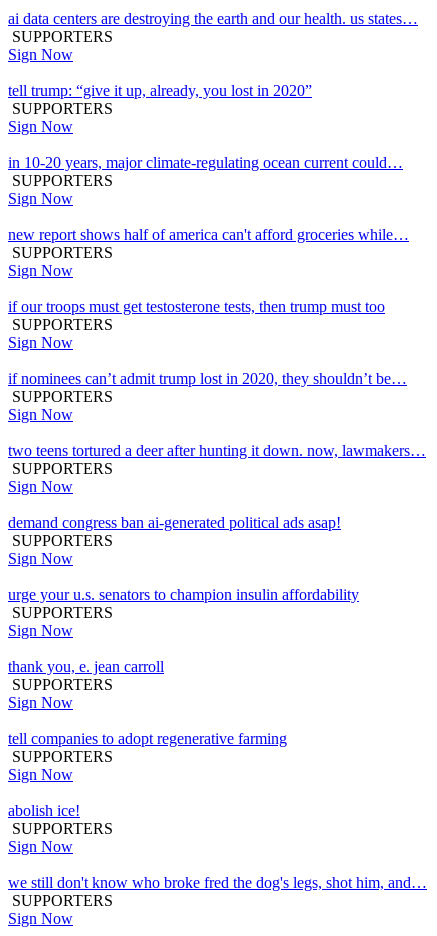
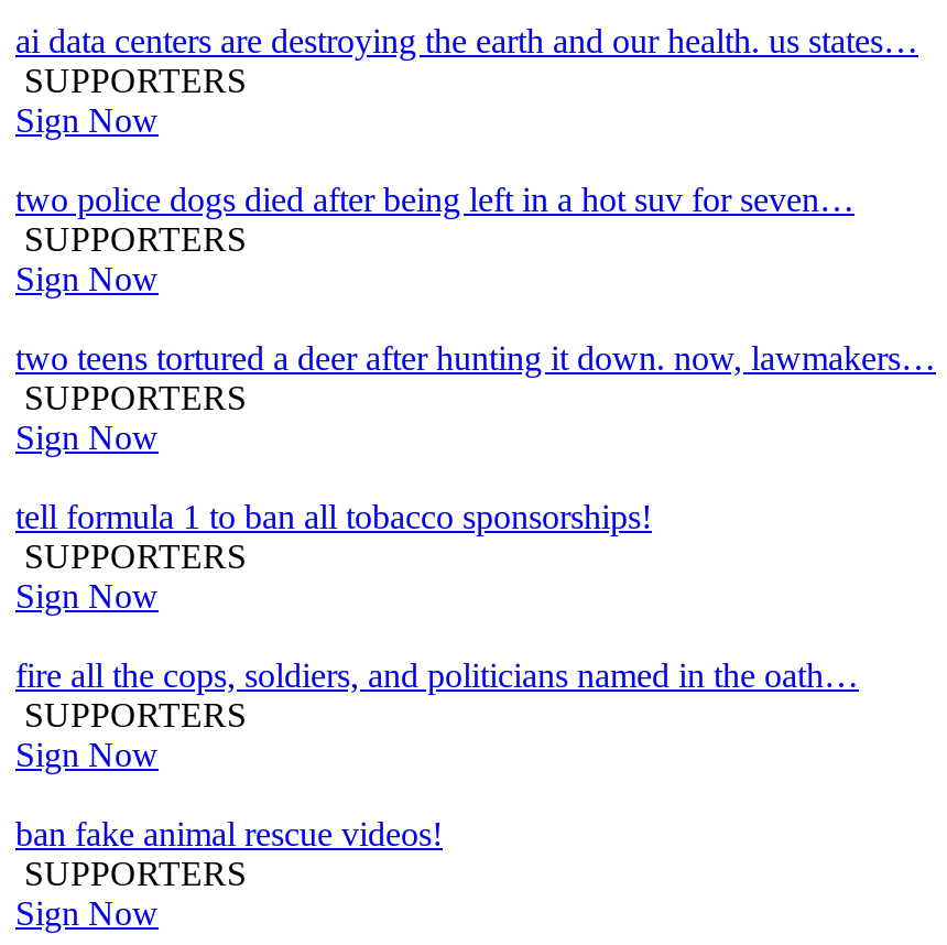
- tell trump: “give it up, already, you lost in 2020”
- SUPPORTERS
- Sign Now
- in 10-20 years, major climate-regulating ocean current could…
- SUPPORTERS
- Sign Now
- new report shows half of america can't afford groceries while…
- SUPPORTERS
- Sign Now
- if our troops must get testosterone tests, then trump must too
- SUPPORTERS
- Sign Now
- if nominees can’t admit trump lost in 2020, they shouldn’t be…
+ two police dogs died after being left in a hot suv for seven…

- demand congress ban ai-generated political ads asap!
+ tell formula 1 to ban all tobacco sponsorships!

- urge your u.s. senators to champion insulin affordability
+ fire all the cops, soldiers, and politicians named in the oath…

- thank you, e. jean carroll
- SUPPORTERS
- Sign Now
- tell companies to adopt regenerative farming
- SUPPORTERS
- Sign Now
- abolish ice!
- SUPPORTERS
- Sign Now
- we still don't know who broke fred the dog's legs, shot him, and…
+ ban fake animal rescue videos!
